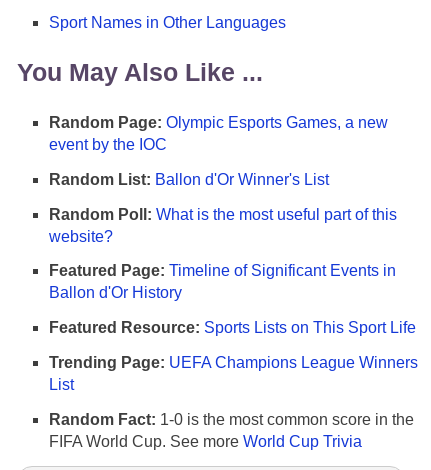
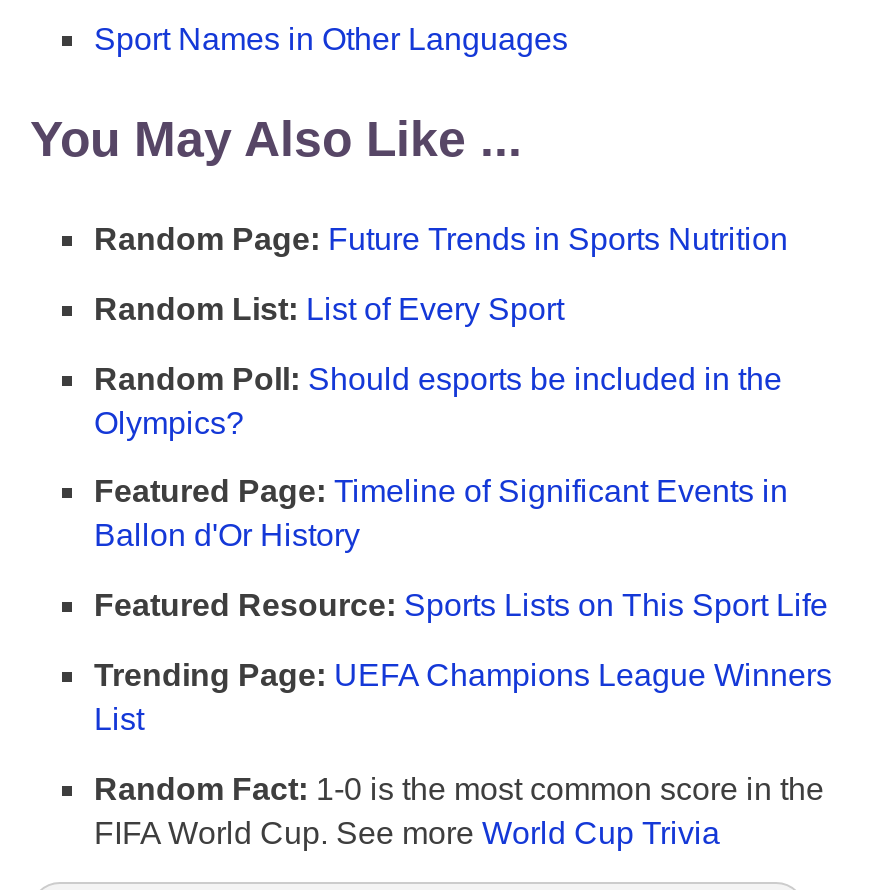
- Random Page: Olympic Esports Games, a new
- event by the IOC
+ Random Page: Future Trends in Sports Nutrition

- Random List: Ballon d'Or Winner's List
+ Random List: List of Every Sport

- Random Poll: What is the most useful part of this
- website?
+ Random Poll: Should esports be included in the
+ Olympics?
